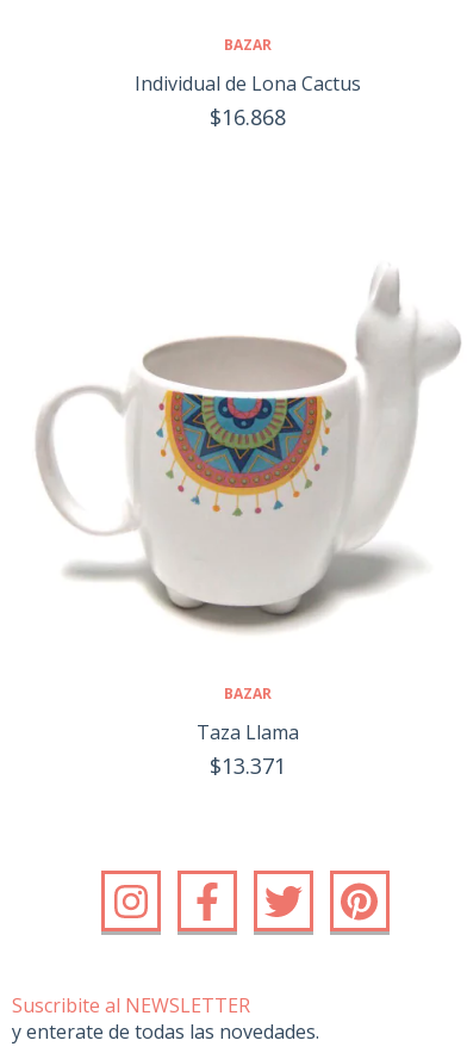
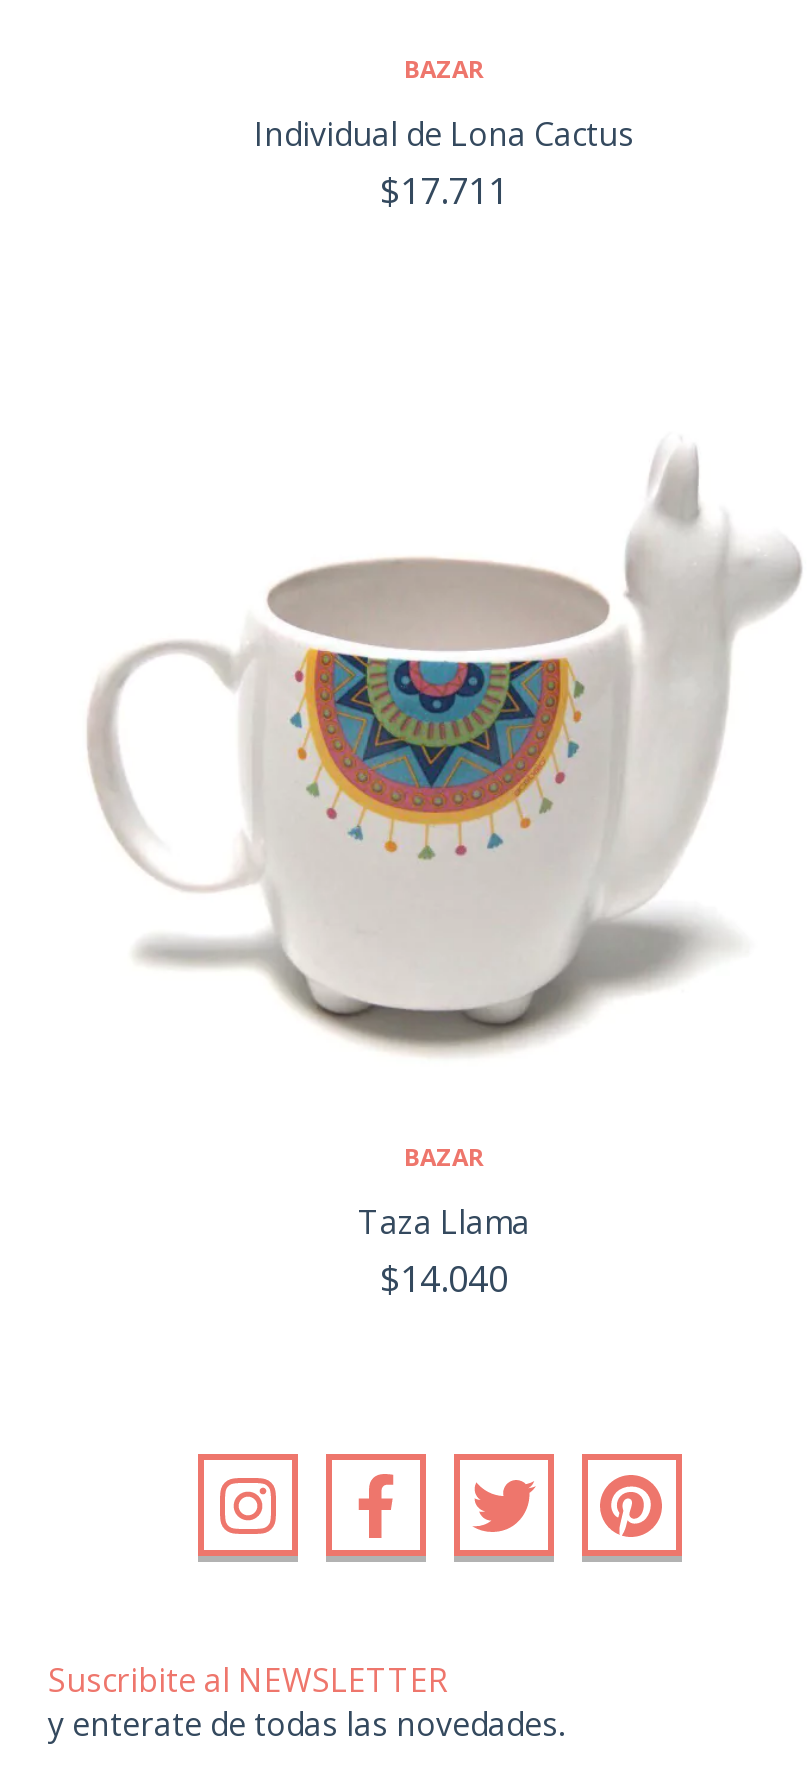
- $16.868
+ $17.711

- $13.371
+ $14.040
